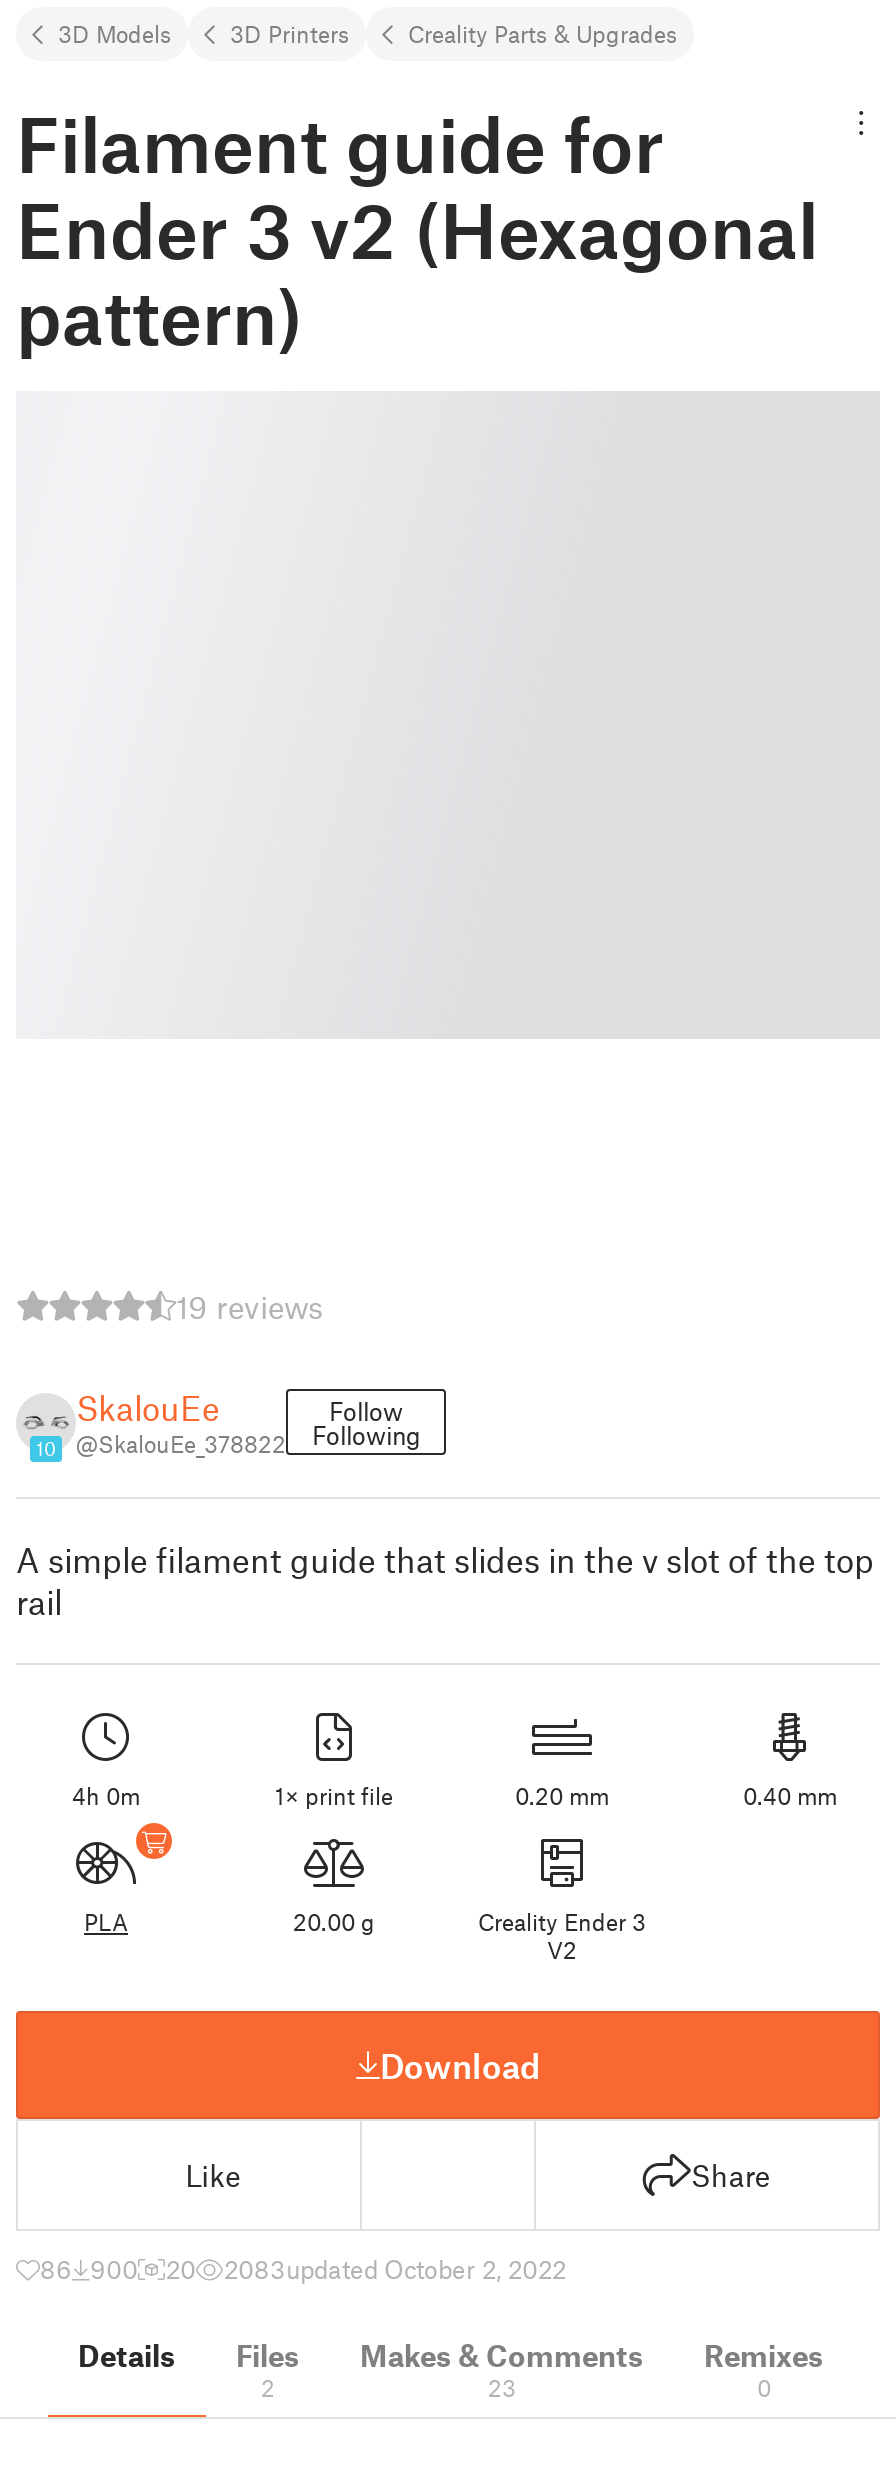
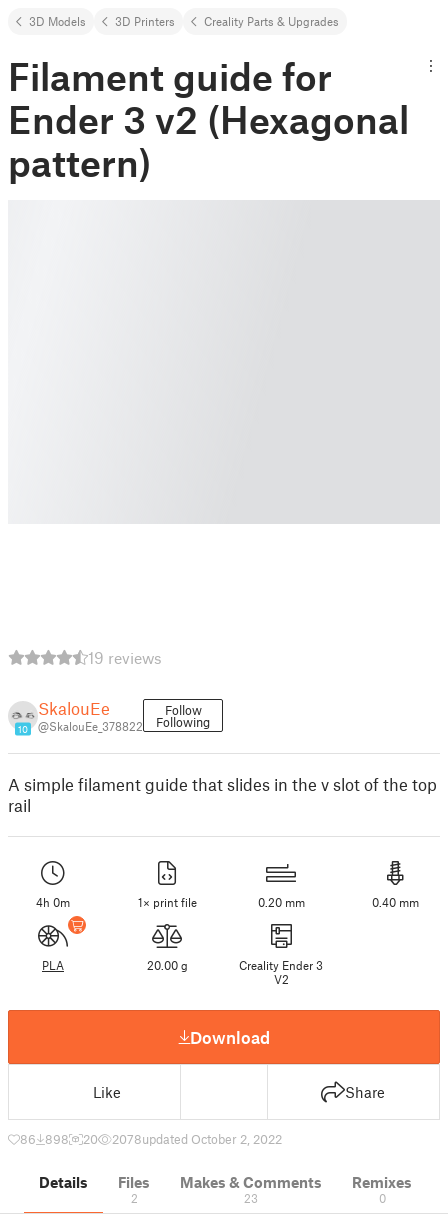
- 86 900
+ 86 898

- 2083updated October 2, 2022
+ 2078updated October 2, 2022
